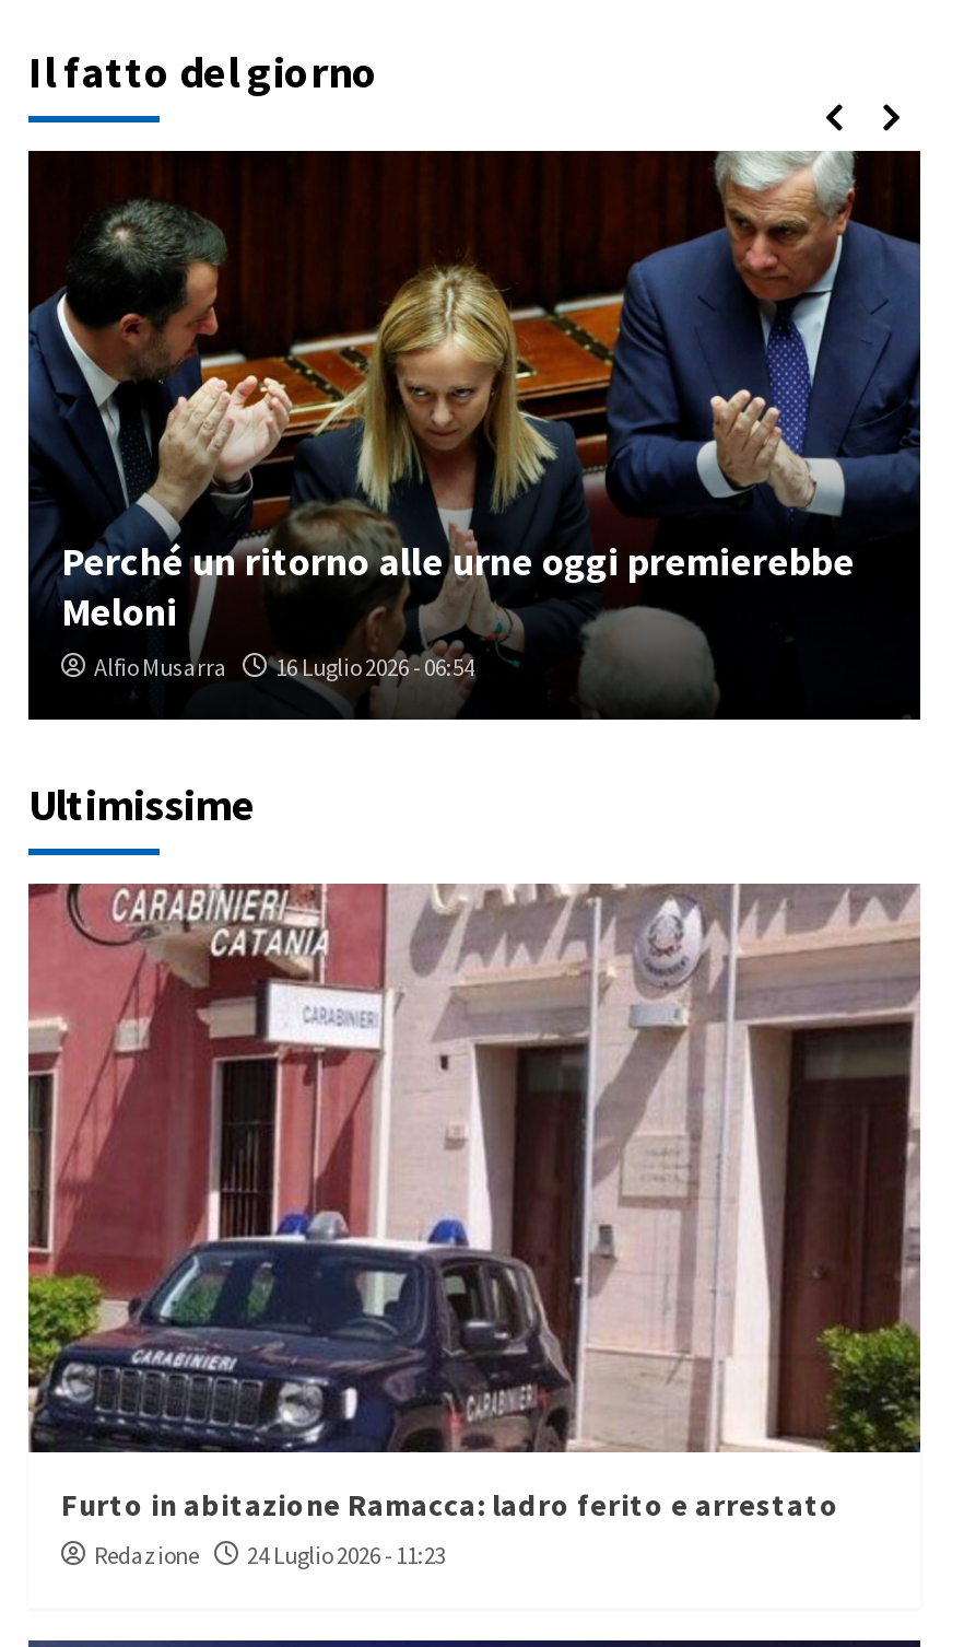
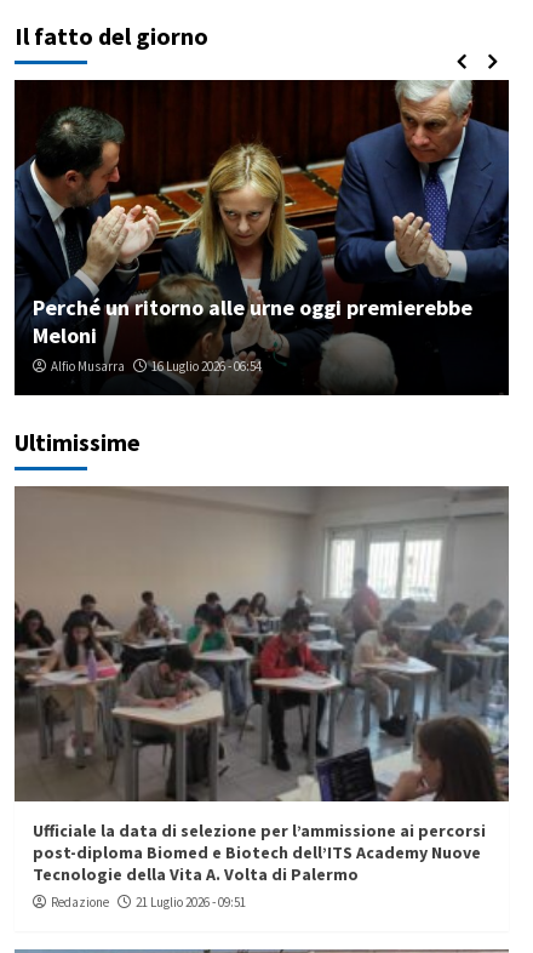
- [image]
- Furto in abitazione Ramacca: ladro ferito e arrestato
+ [image]
+ Ufficiale la data di selezione per l’ammissione ai percorsi
+ post-diploma Biomed e Biotech dell’ITS Academy Nuove
+ Tecnologie della Vita A. Volta di Palermo

- Redazione 24 Luglio 2026 - 11:23
+ Redazione 21 Luglio 2026 - 09:51
